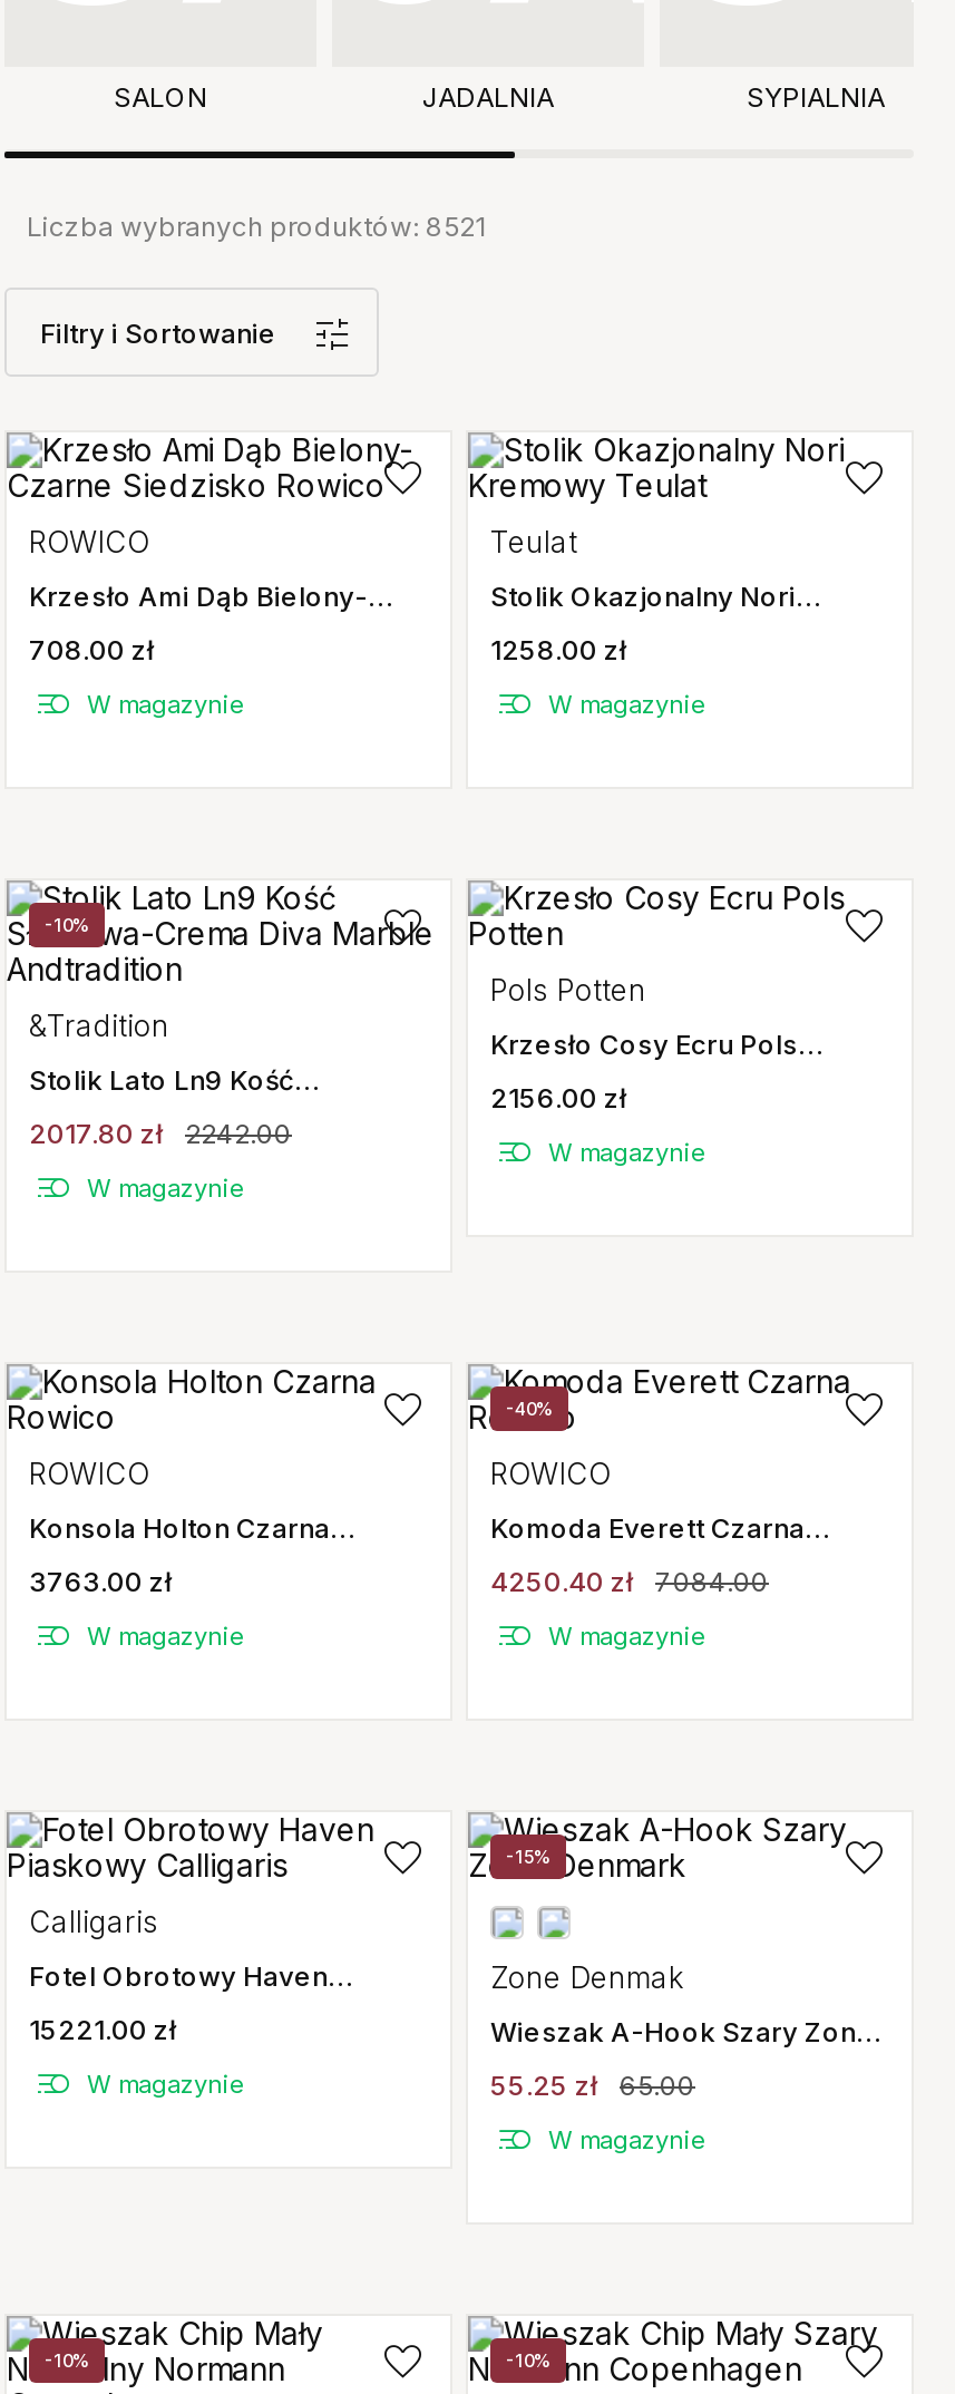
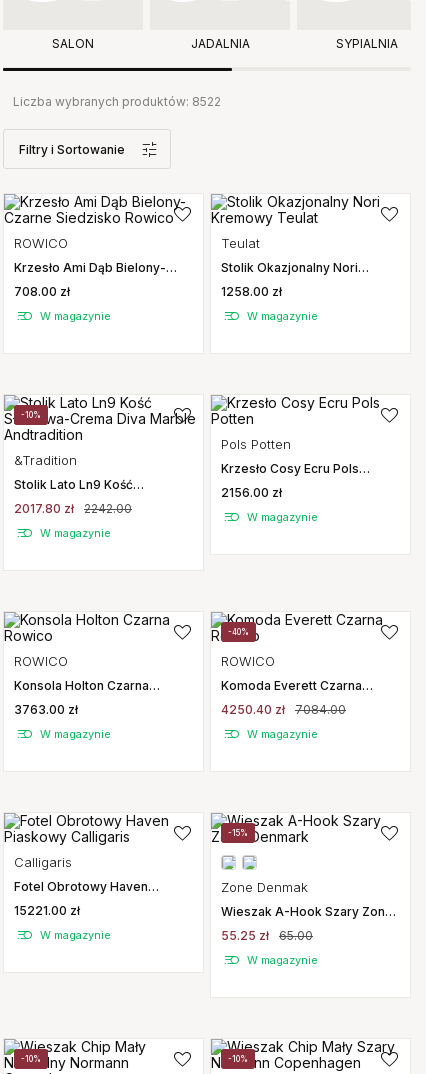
- Liczba wybranych produktów: 8521
+ Liczba wybranych produktów: 8522
